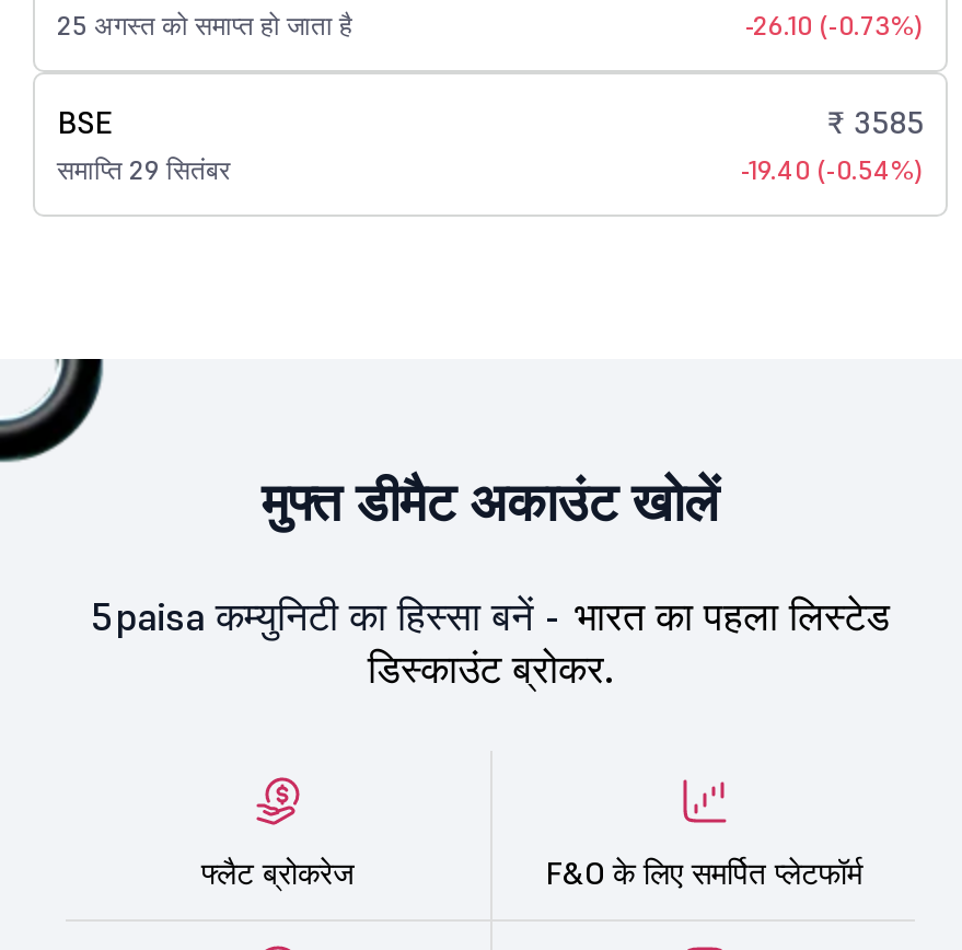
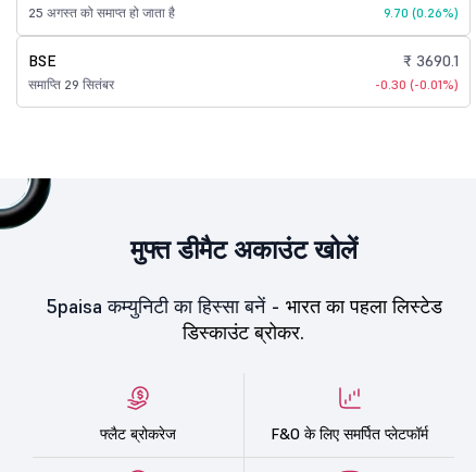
- -26.10 (-0.73%)
+ 9.70 (0.26%)

- ₹ 3585
+ ₹ 3690.1

- -19.40 (-0.54%)
+ -0.30 (-0.01%)
